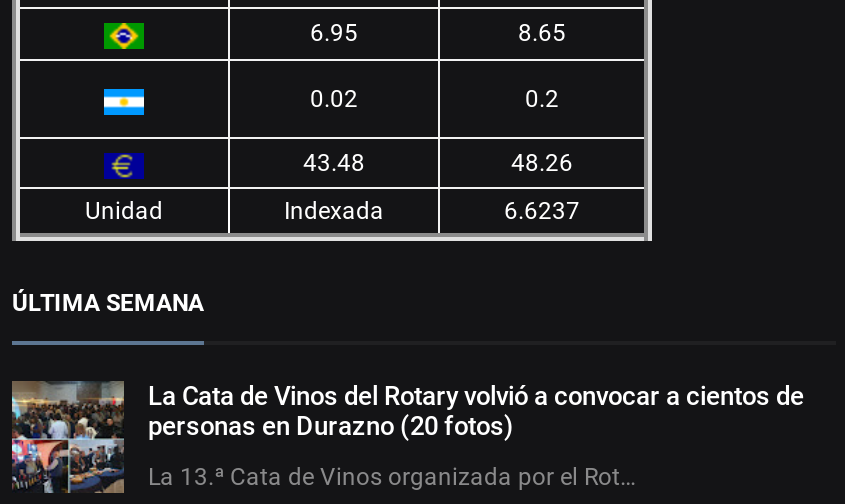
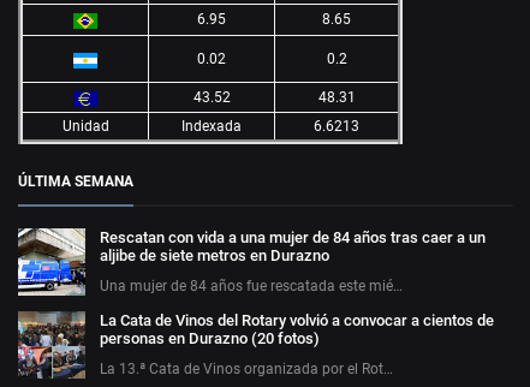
- 43.48
+ 43.52

- 48.26
+ 48.31

- 6.6237
+ 6.6213

+ [image]
+ Rescatan con vida a una mujer de 84 años tras caer a un
+ aljibe de siete metros en Durazno
+ Una mujer de 84 años fue rescatada este mié…
